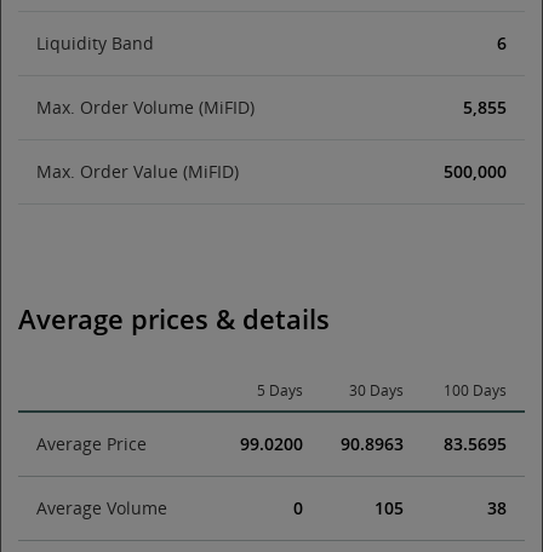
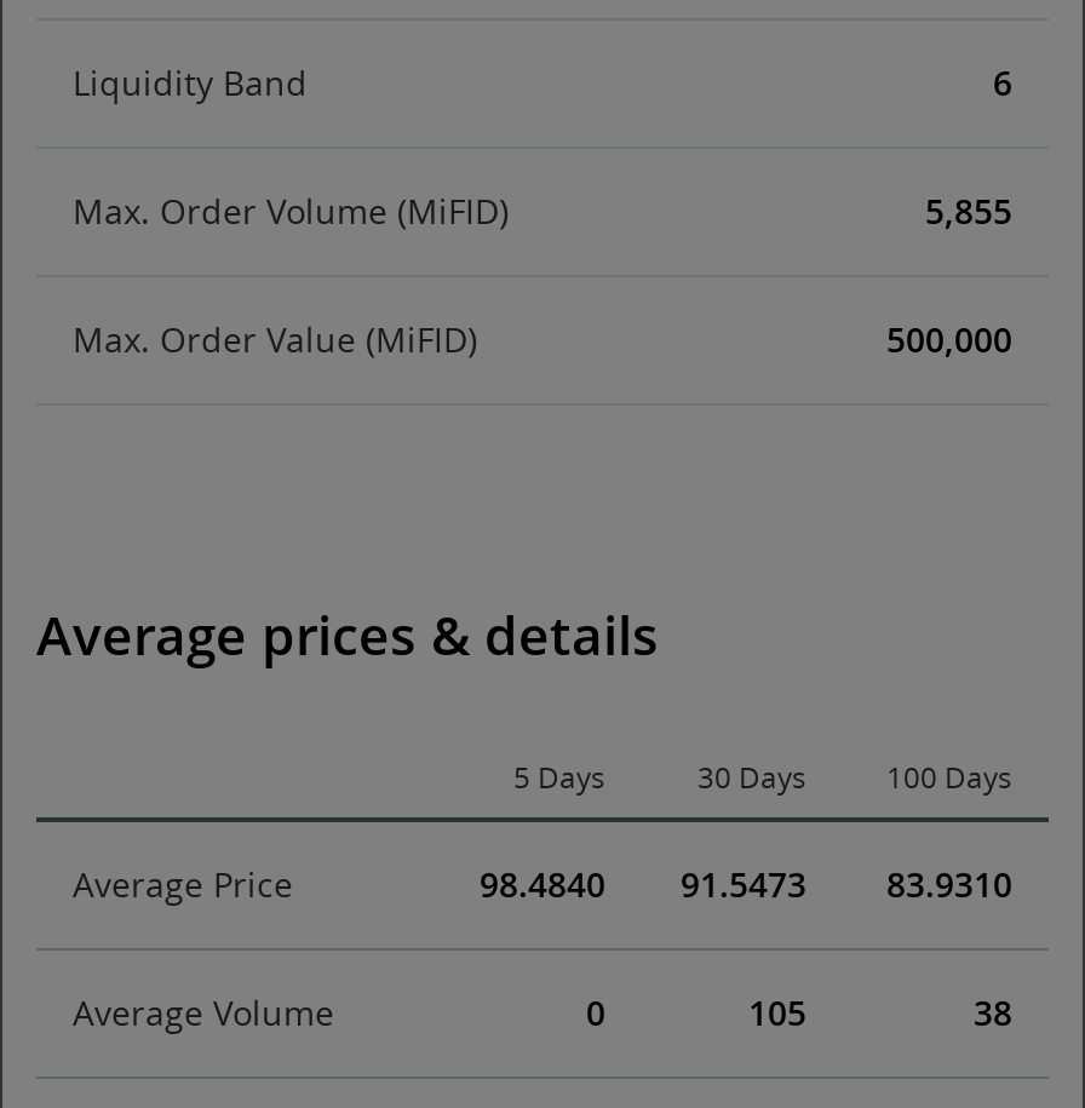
- 99.0200
+ 98.4840

- 90.8963
+ 91.5473

- 83.5695
+ 83.9310
